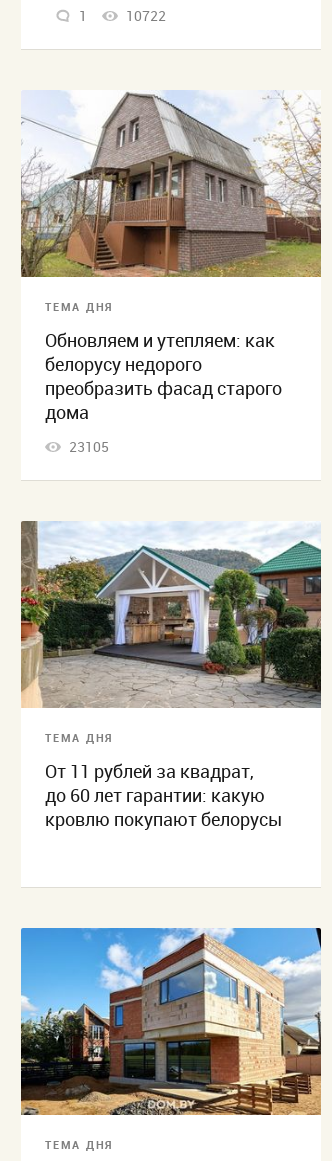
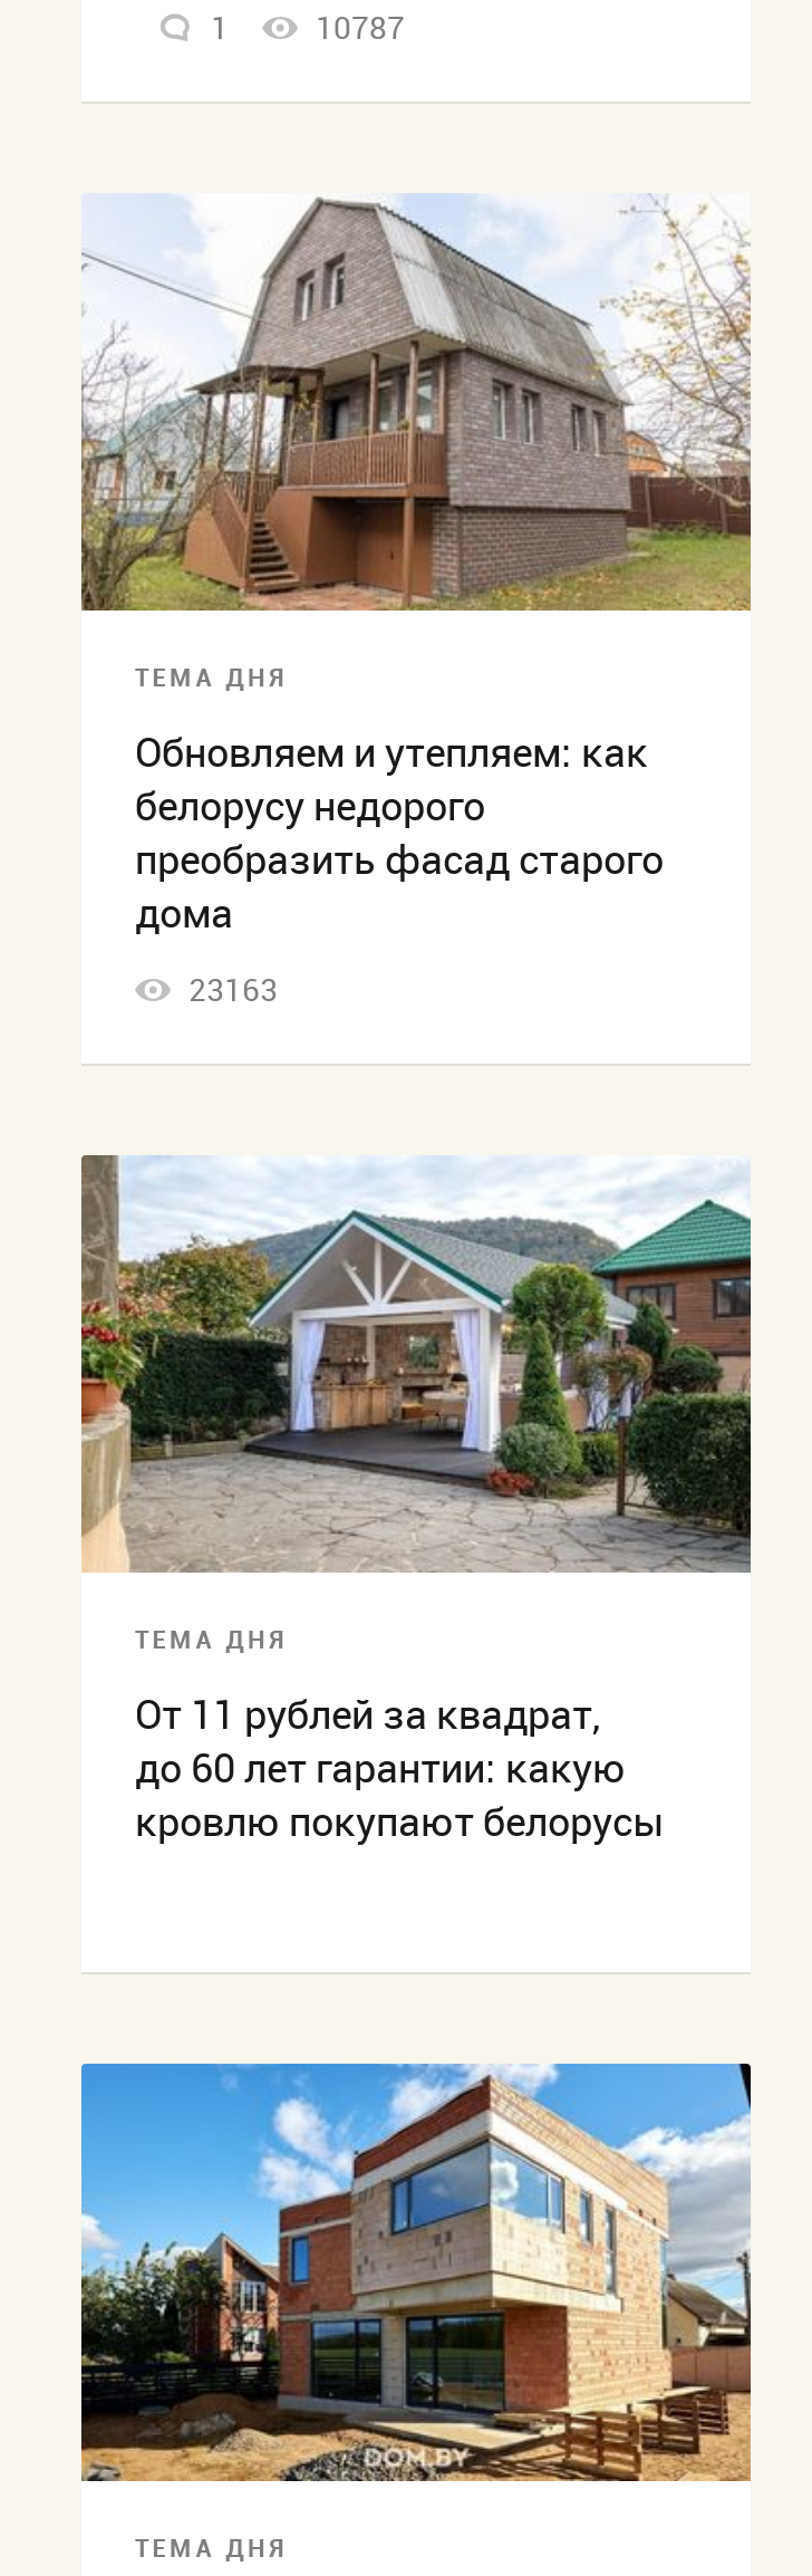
- 10722
+ 10787

- 23105
+ 23163
